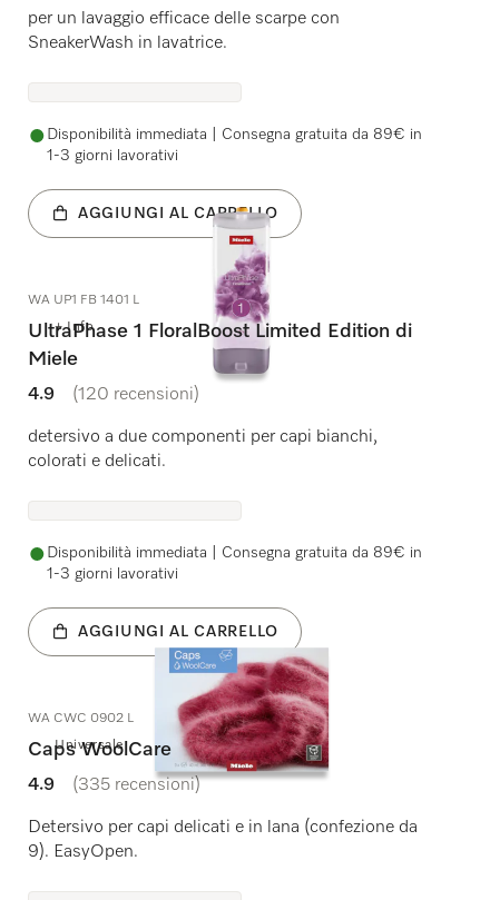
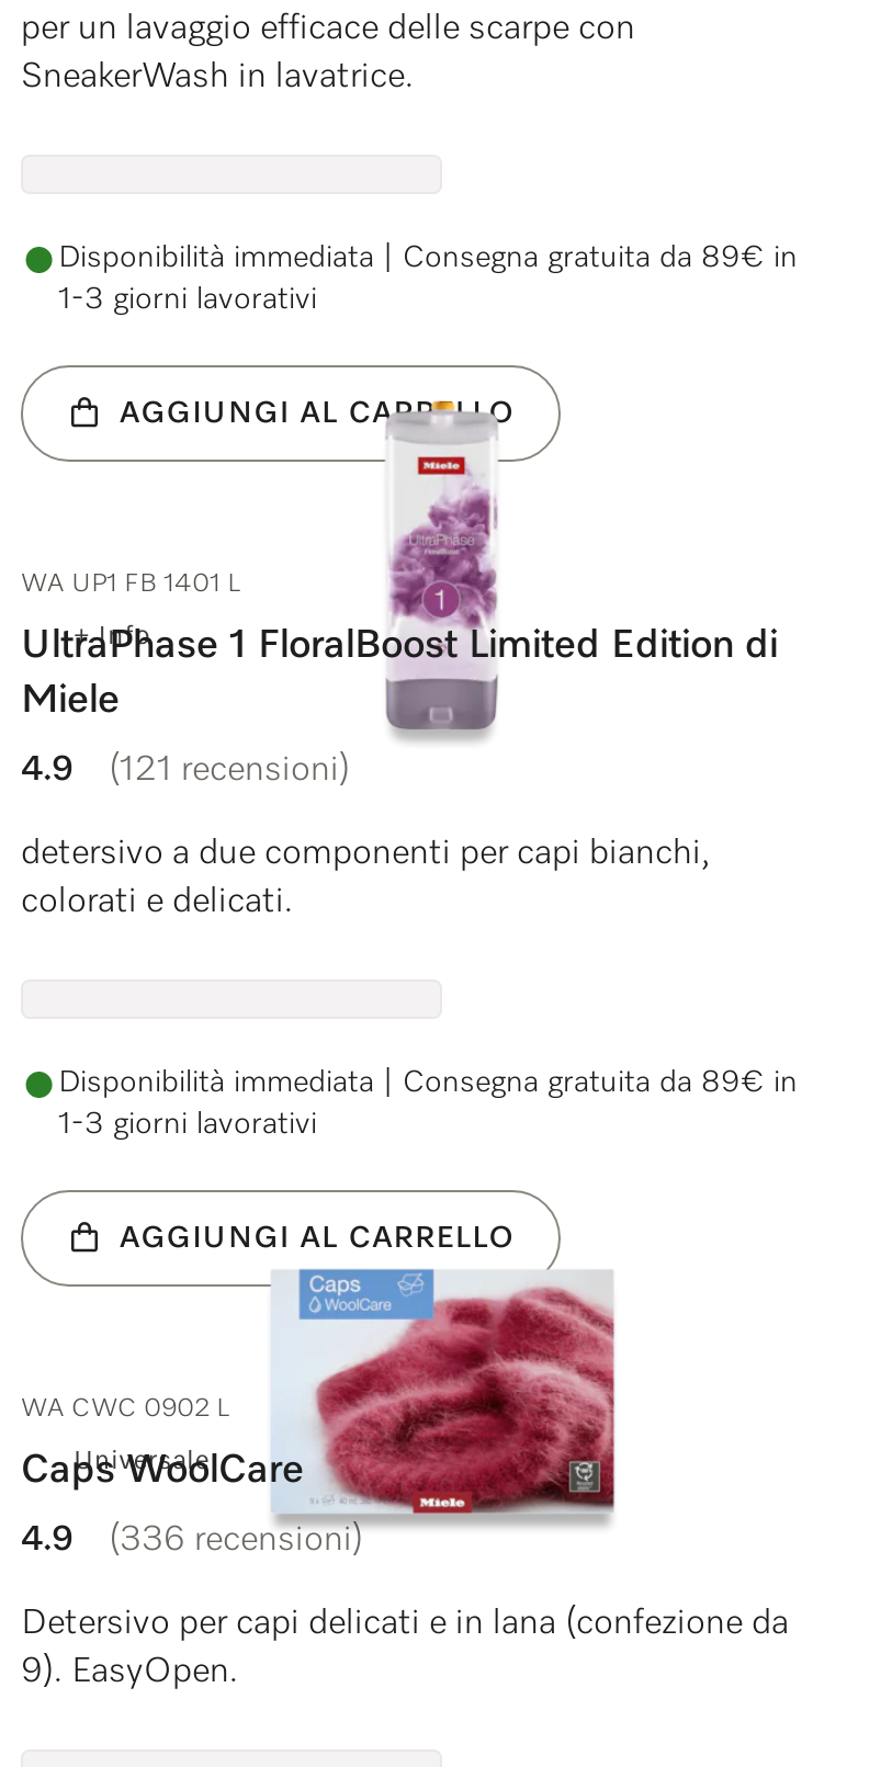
- 4.9 (120 recensioni)
+ 4.9 (121 recensioni)

- 4.9 (335 recensioni)
+ 4.9 (336 recensioni)
